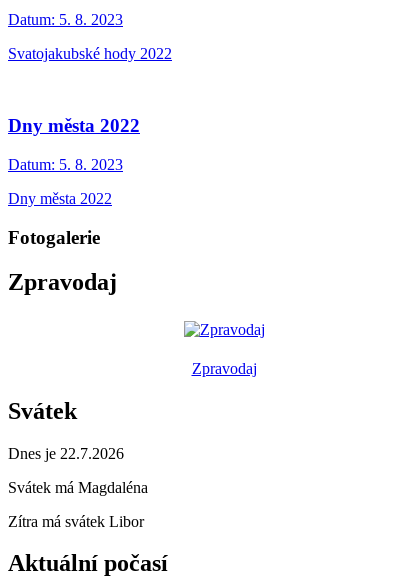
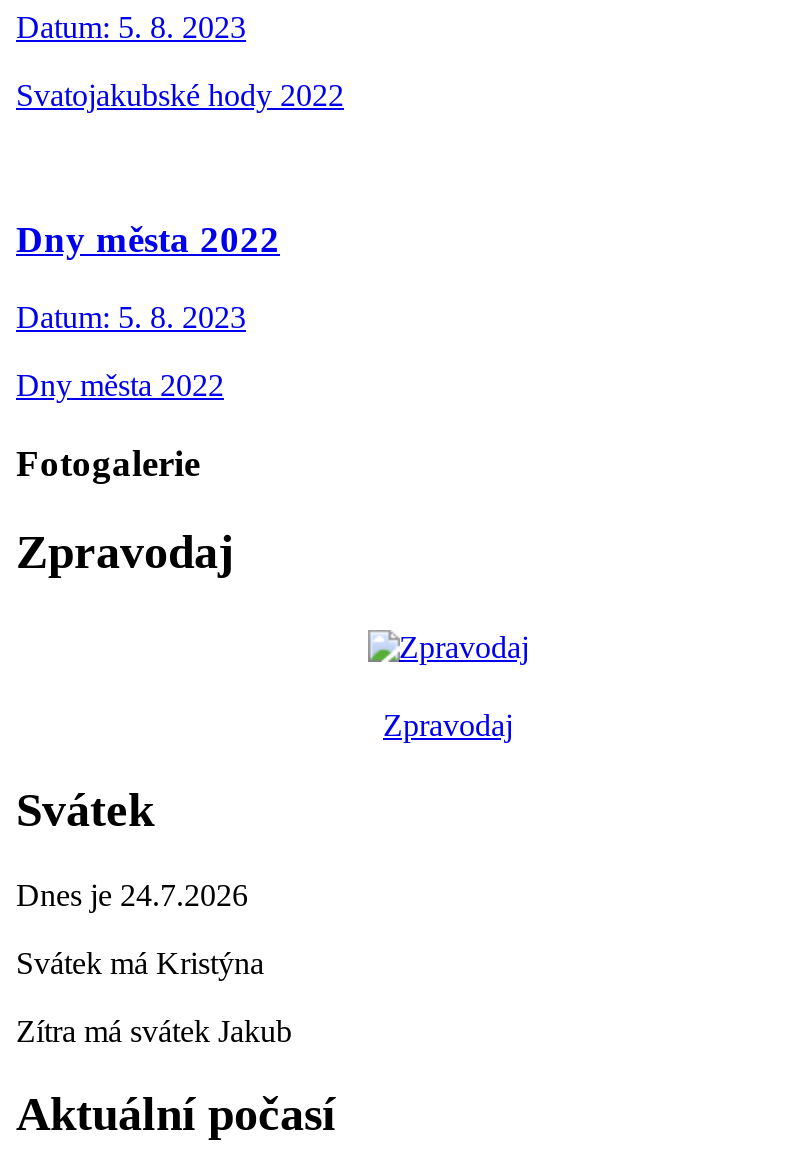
- Dnes je 22.7.2026
+ Dnes je 24.7.2026

- Svátek má Magdaléna
+ Svátek má Kristýna

- Zítra má svátek Libor
+ Zítra má svátek Jakub
